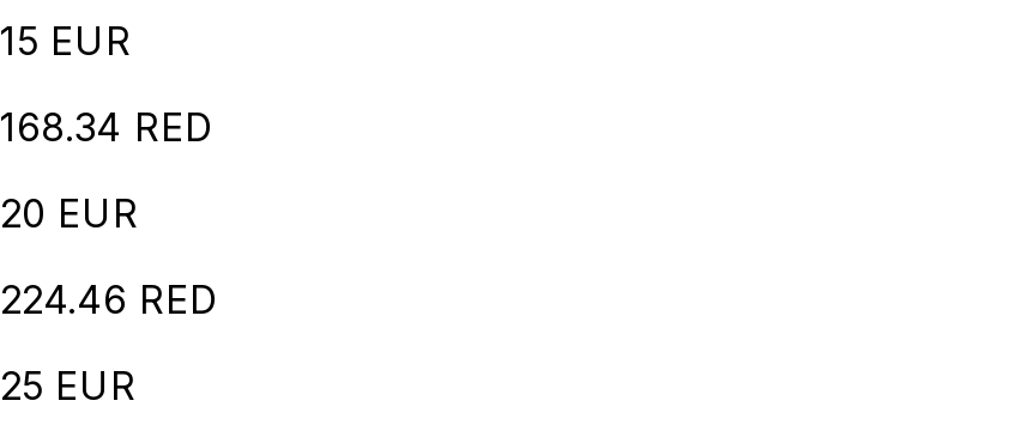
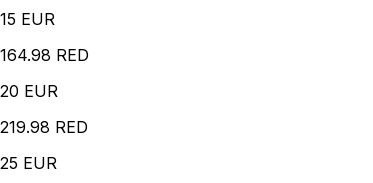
- 168.34 RED
+ 164.98 RED

- 224.46 RED
+ 219.98 RED
